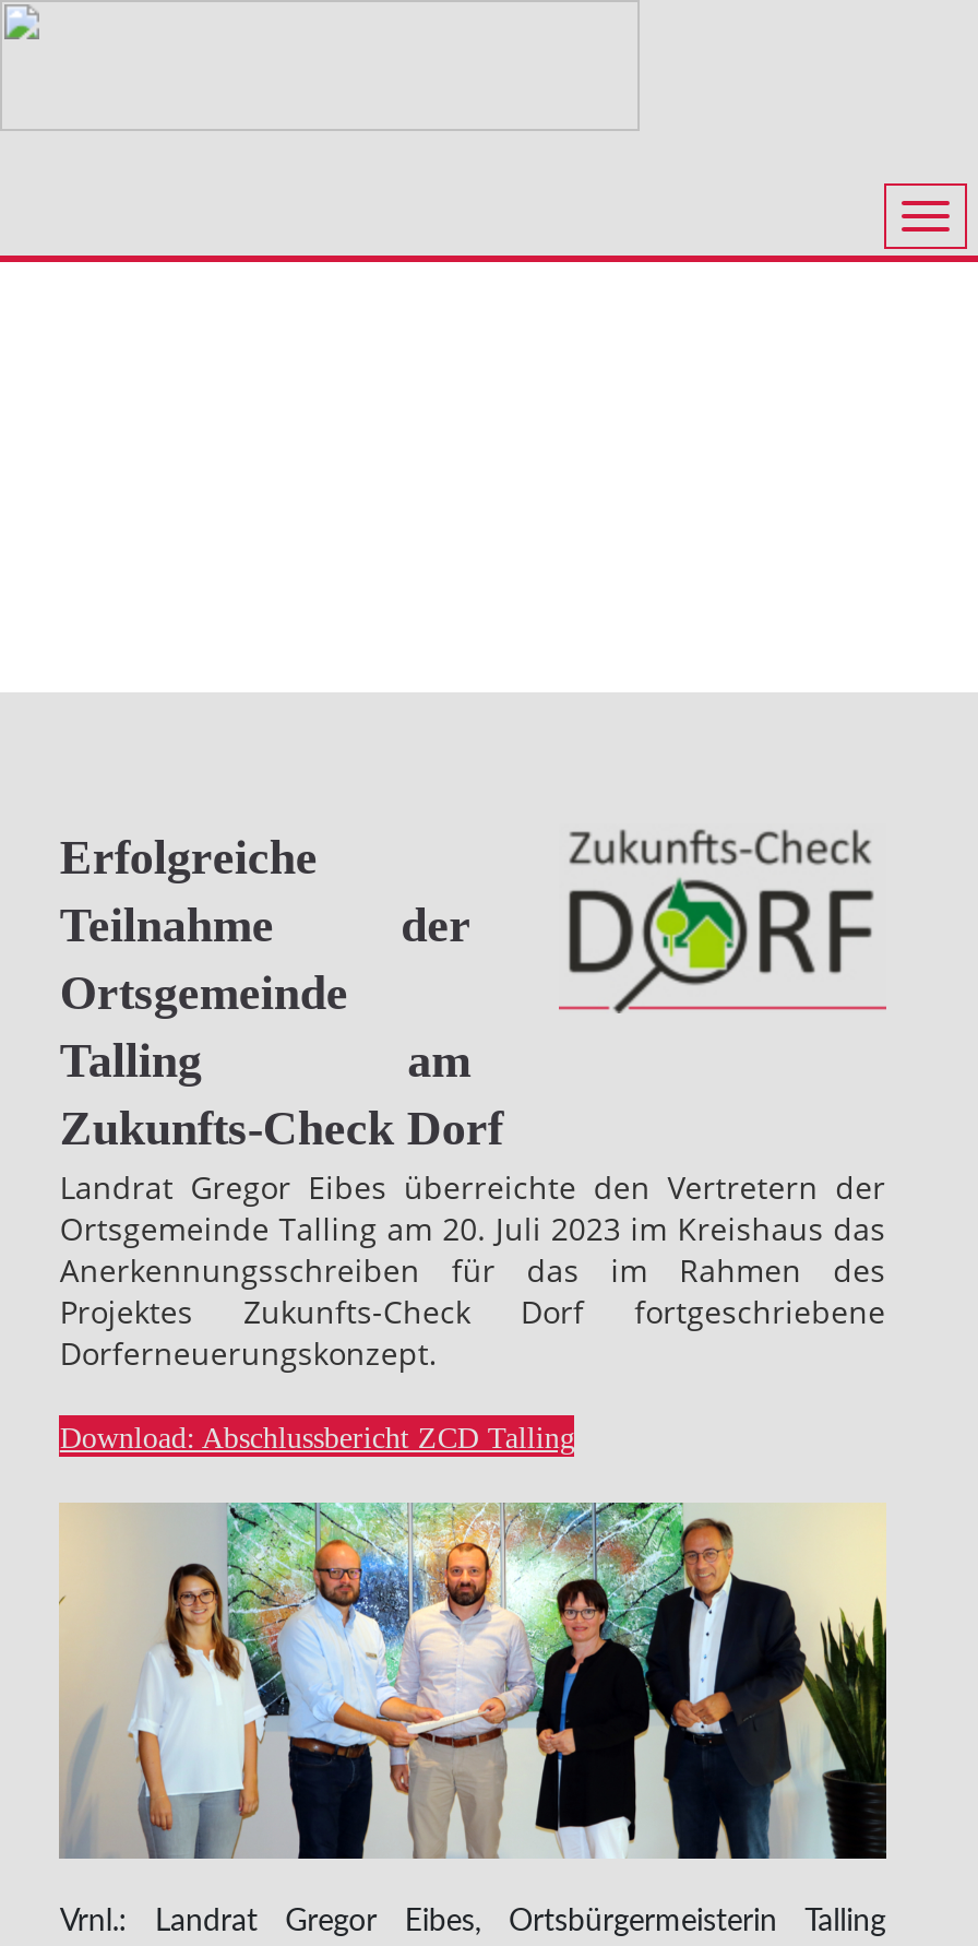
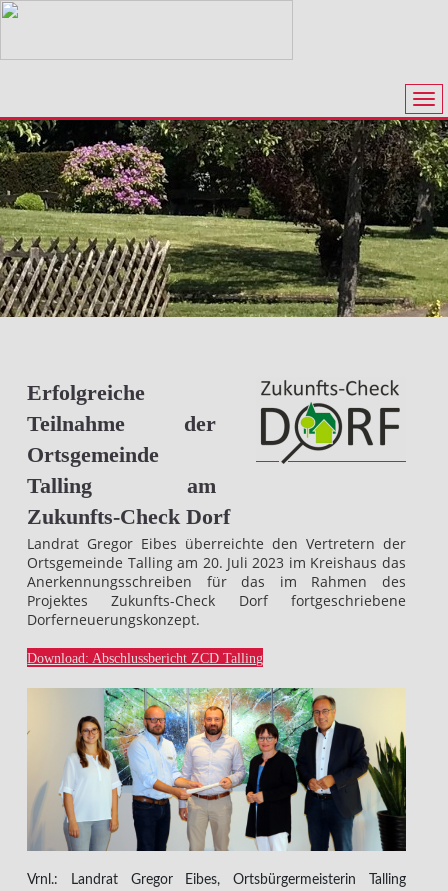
+ [image]
